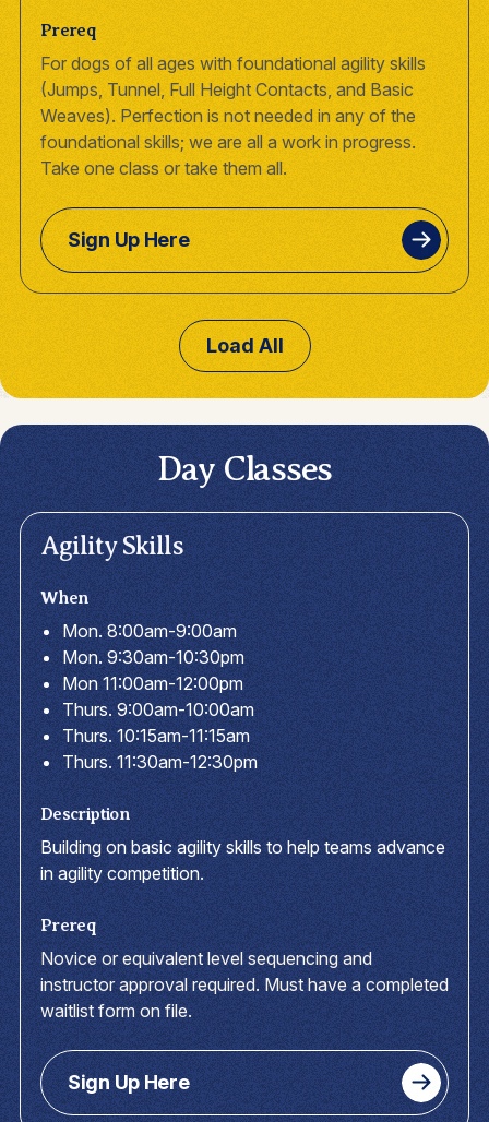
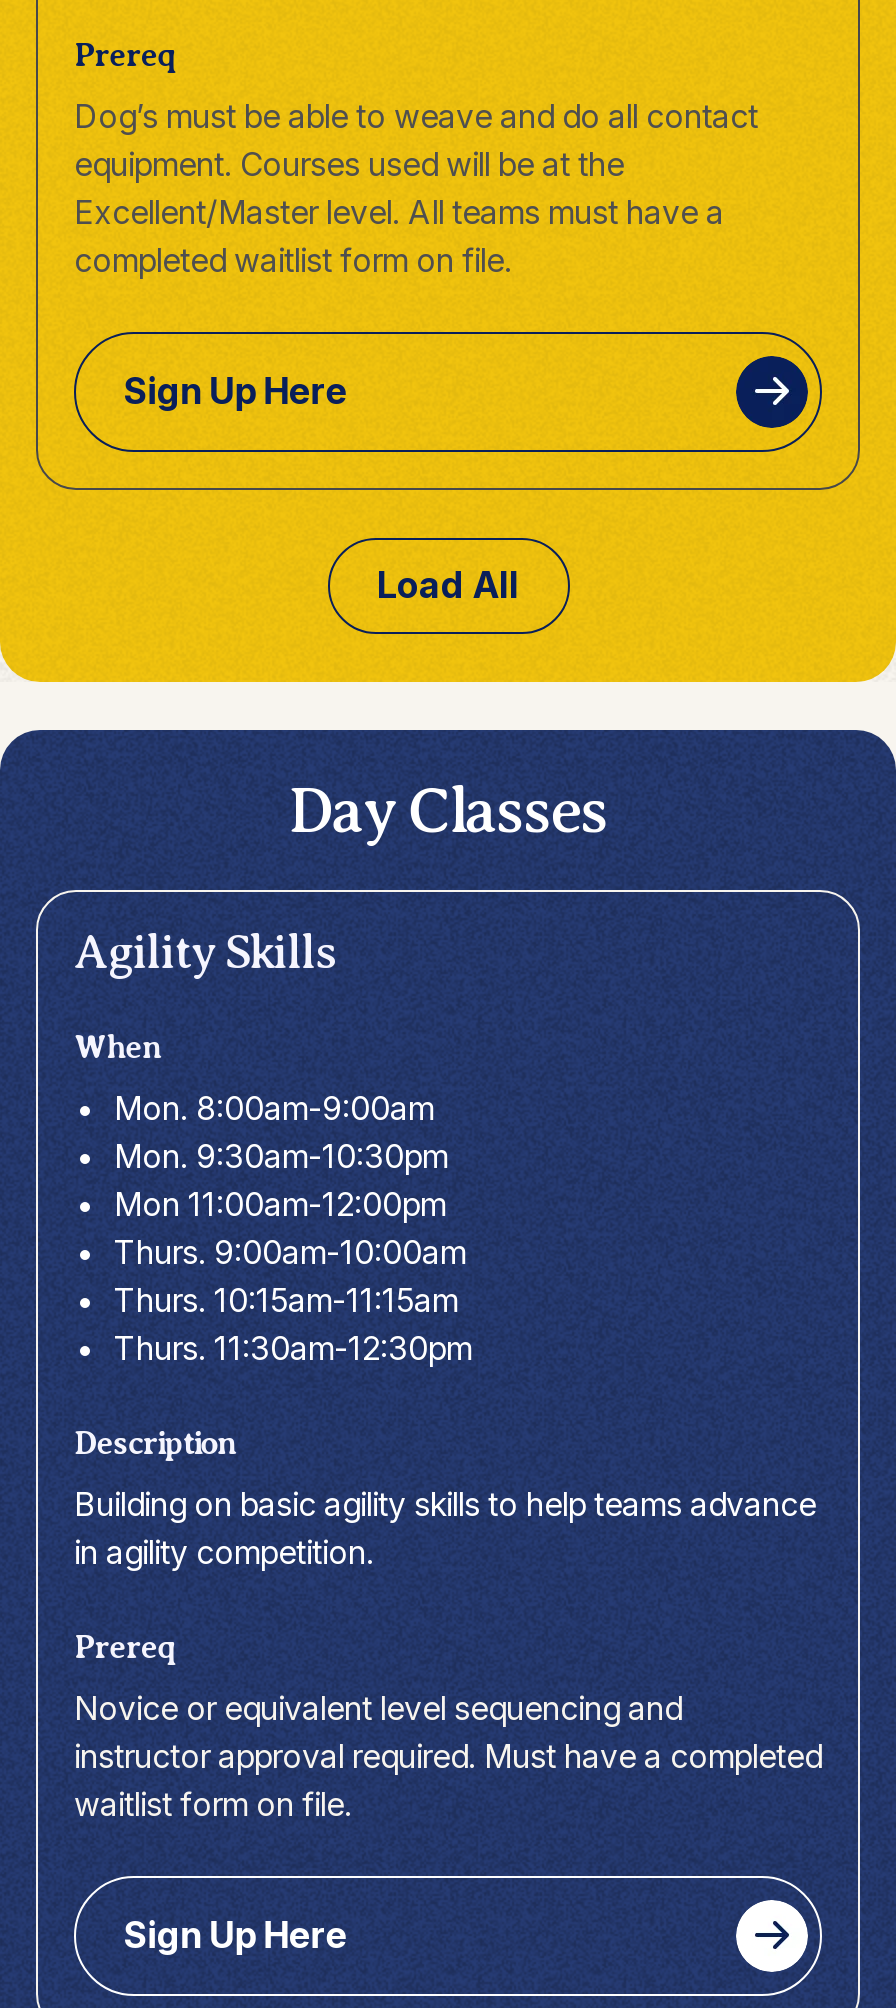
- For dogs of all ages with foundational agility skills
- (Jumps, Tunnel, Full Height Contacts, and Basic
- Weaves). Perfection is not needed in any of the
- foundational skills; we are all a work in progress.
- Take one class or take them all.
+ Dog’s must be able to weave and do all contact
+ equipment. Courses used will be at the
+ Excellent/Master level. All teams must have a
+ completed waitlist form on file.
